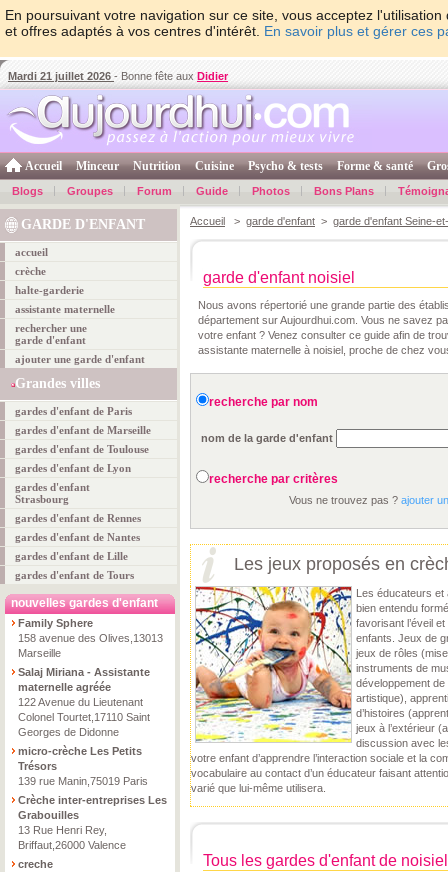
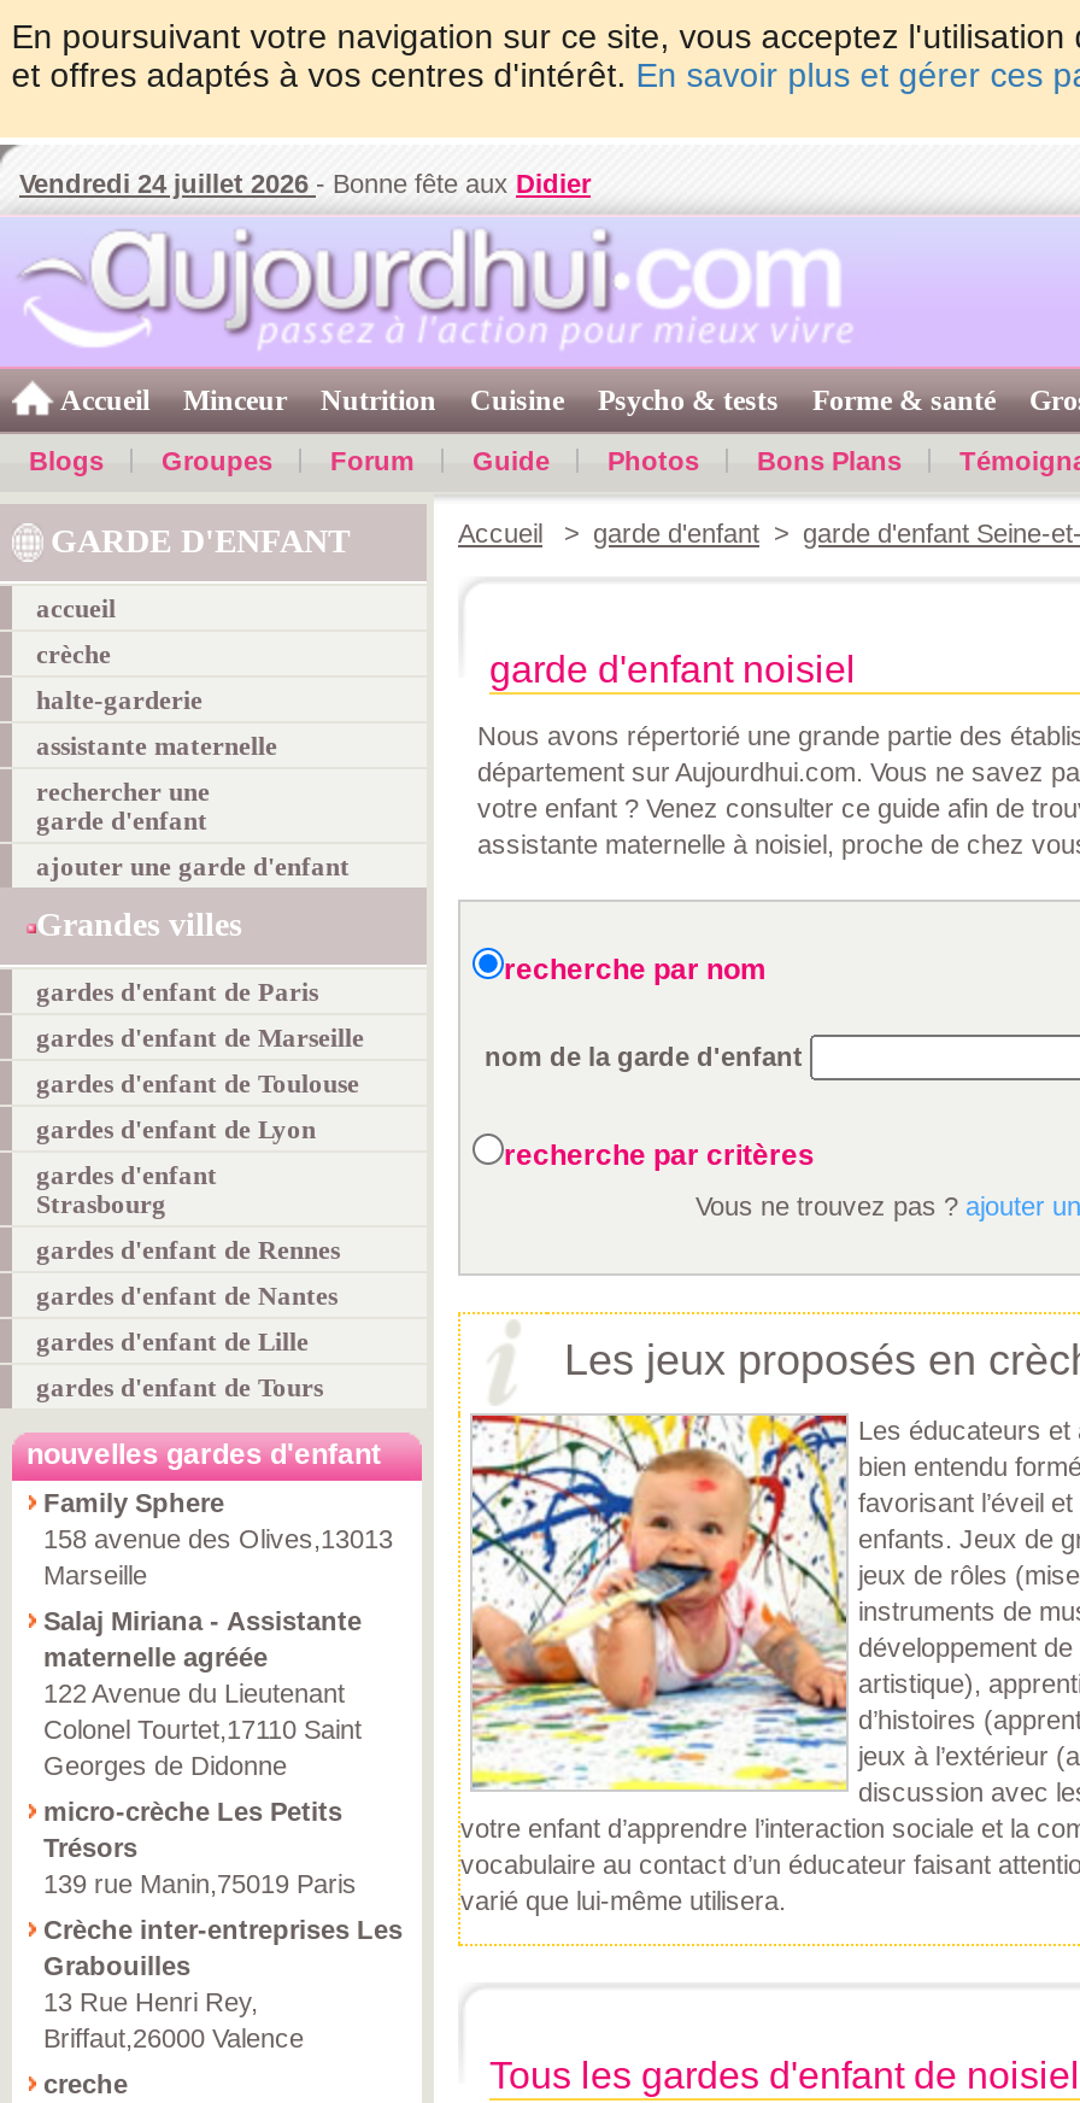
- Mardi 21 juillet 2026 - Bonne fête aux Didier
+ Vendredi 24 juillet 2026 - Bonne fête aux Didier
